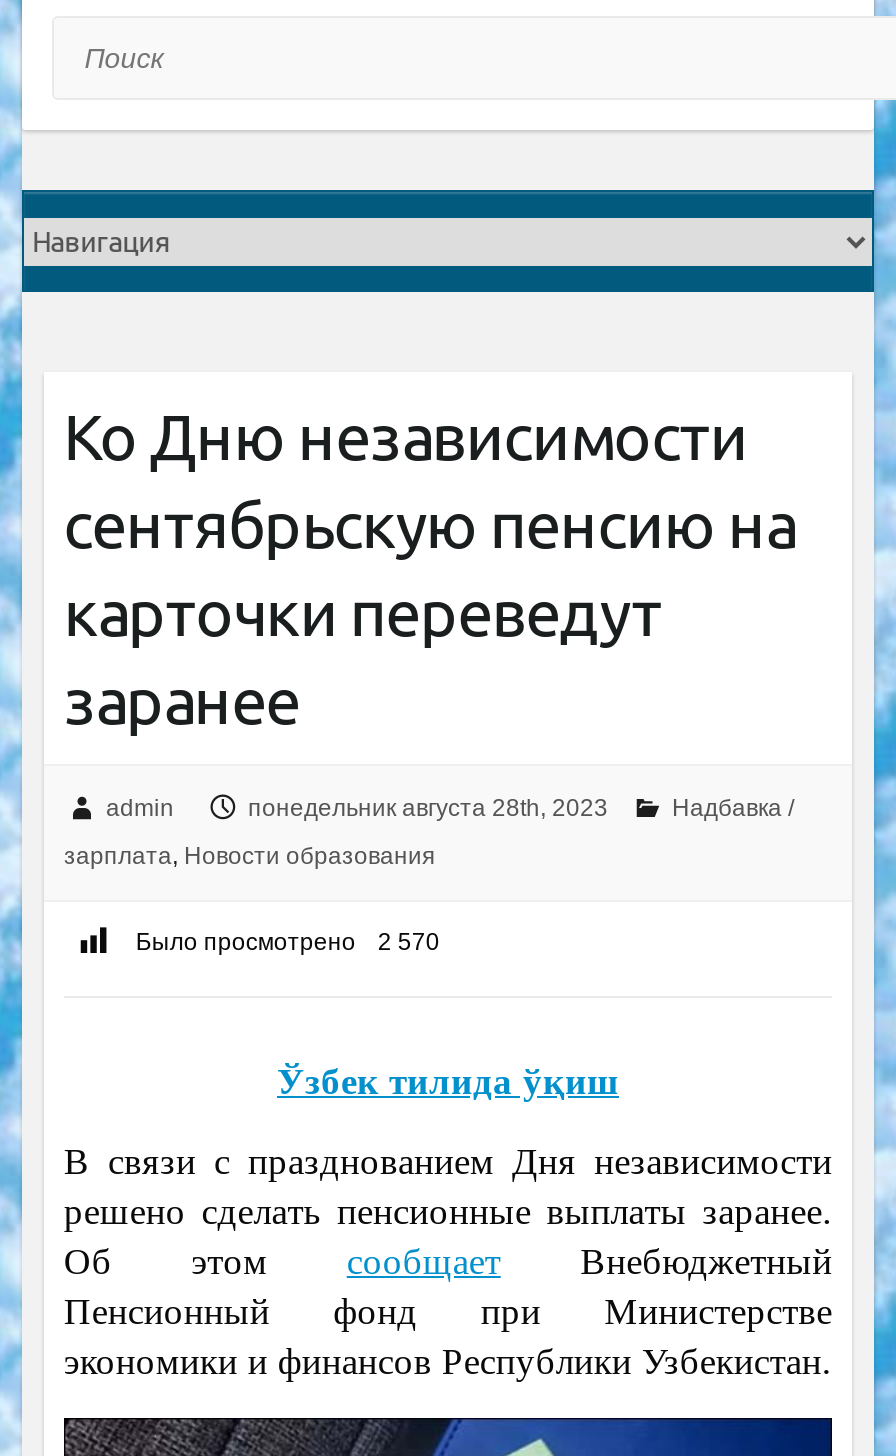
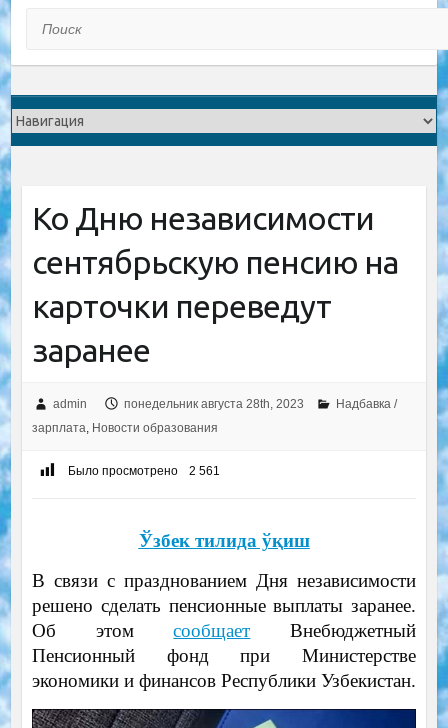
- Было просмотрено 2 570
+ Было просмотрено 2 561
